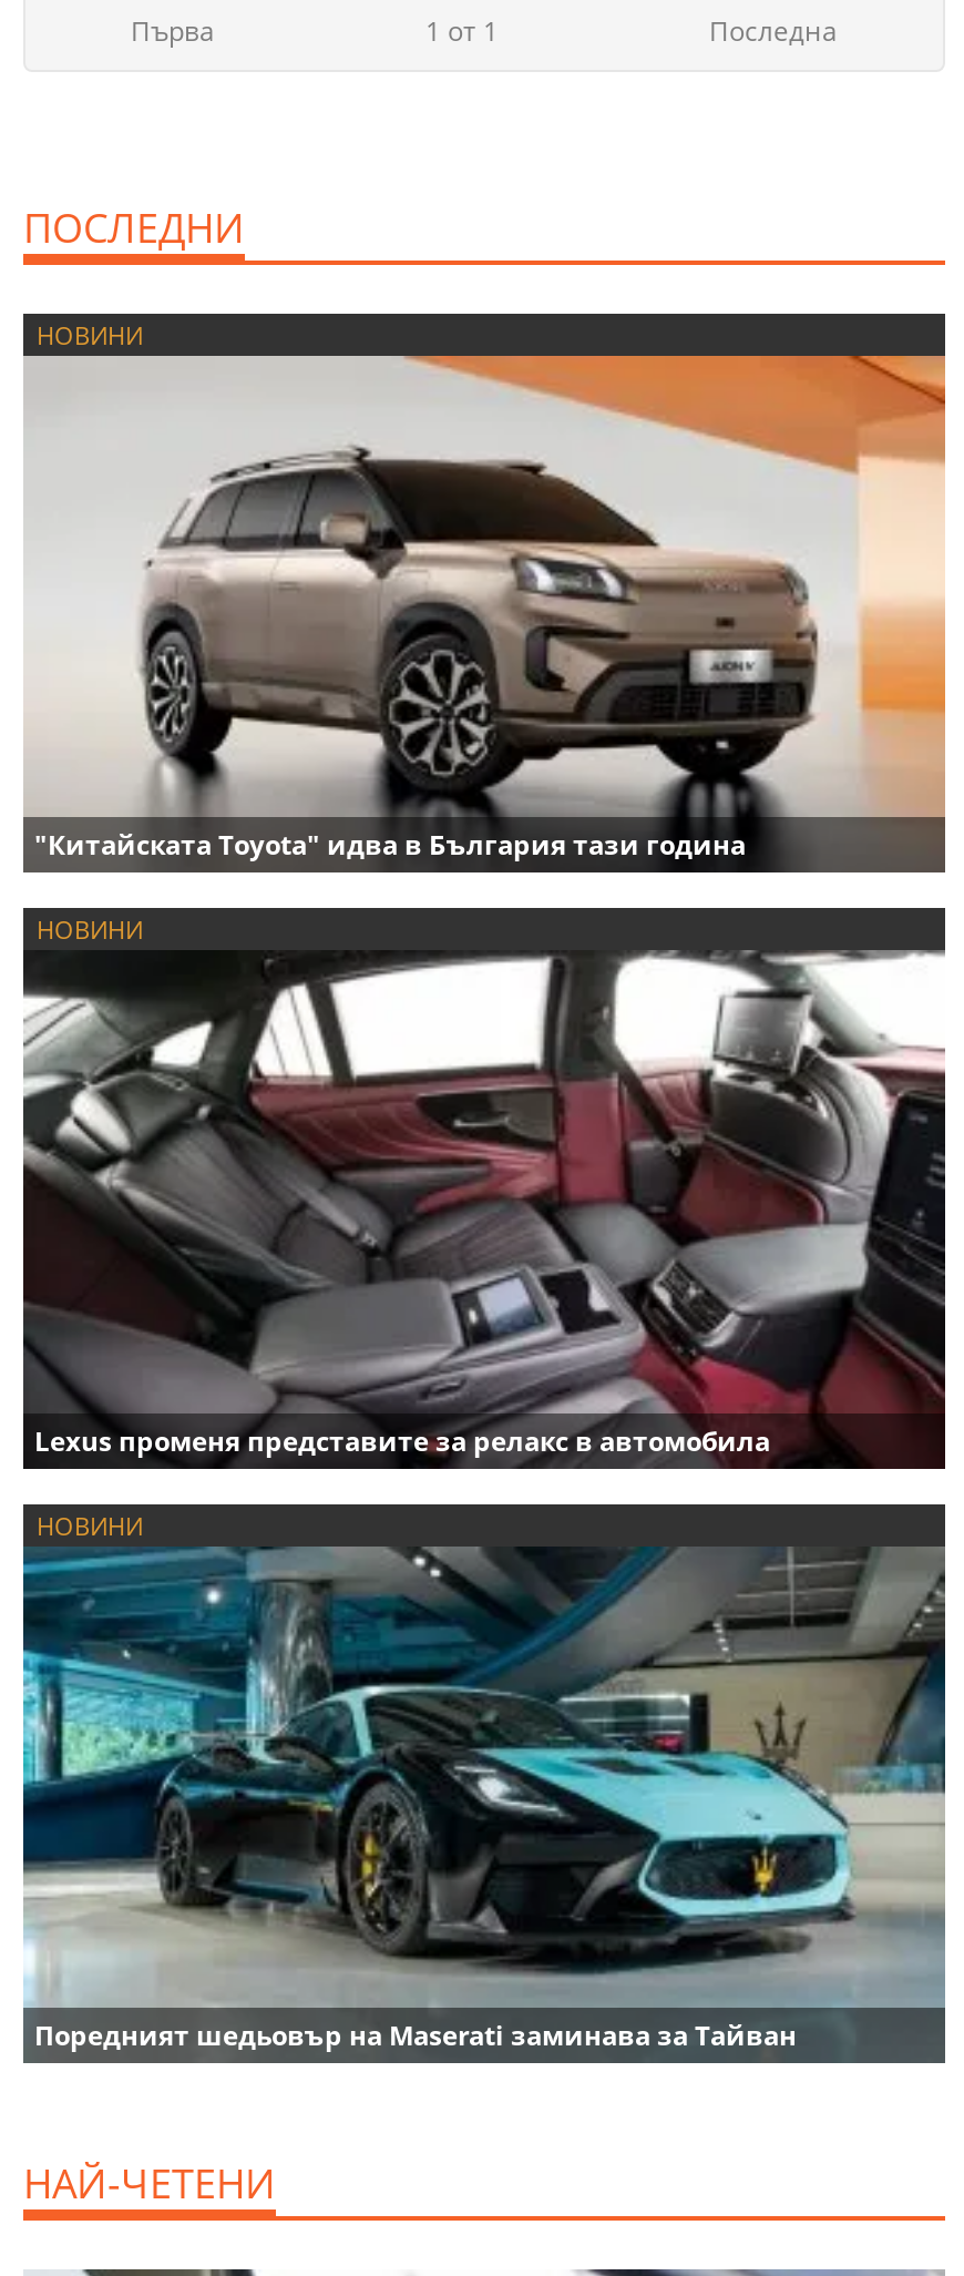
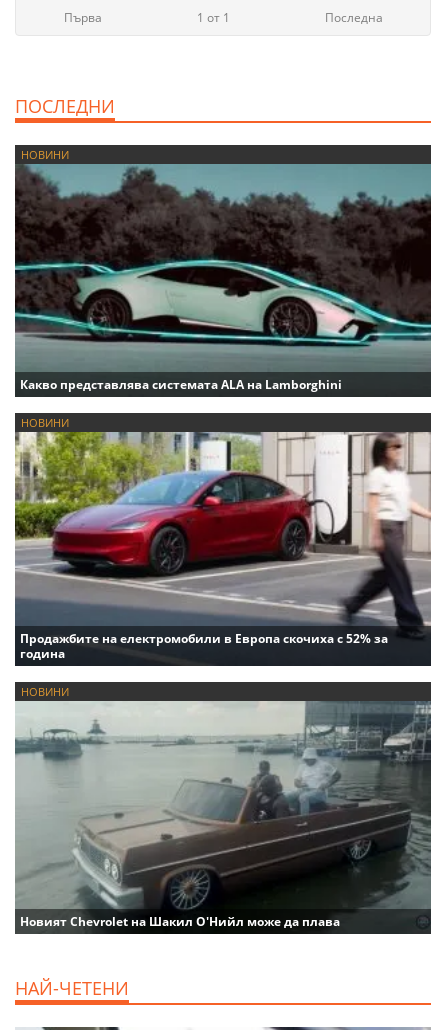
- [image]
- "Китайската Toyota" идва в България тази година
+ [image]
+ Какво представлява системата ALA на Lamborghini

- [image]
- Lexus променя представите за релакс в автомобила
+ [image]
+ Продажбите на електромобили в Европа скочиха с 52% за
+ година

- [image]
- Поредният шедьовър на Maserati заминава за Тайван
+ [image]
+ Новият Chevrolet на Шакил О'Нийл може да плава
